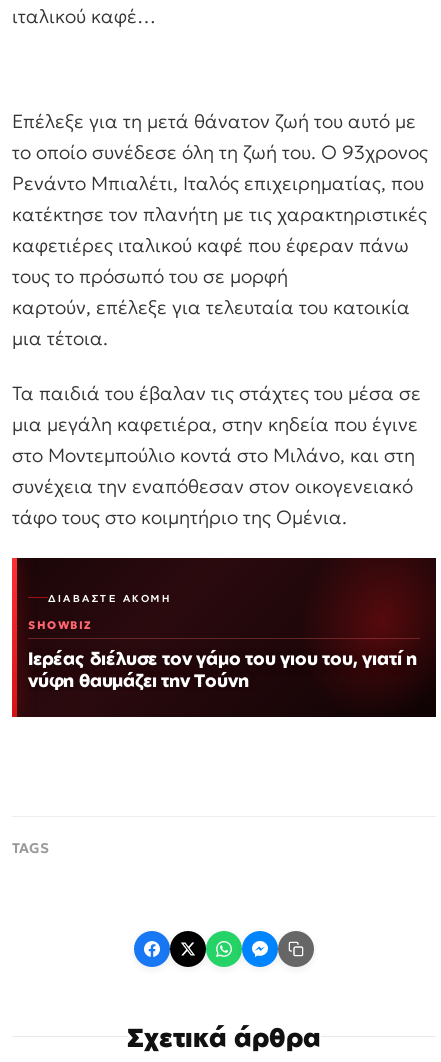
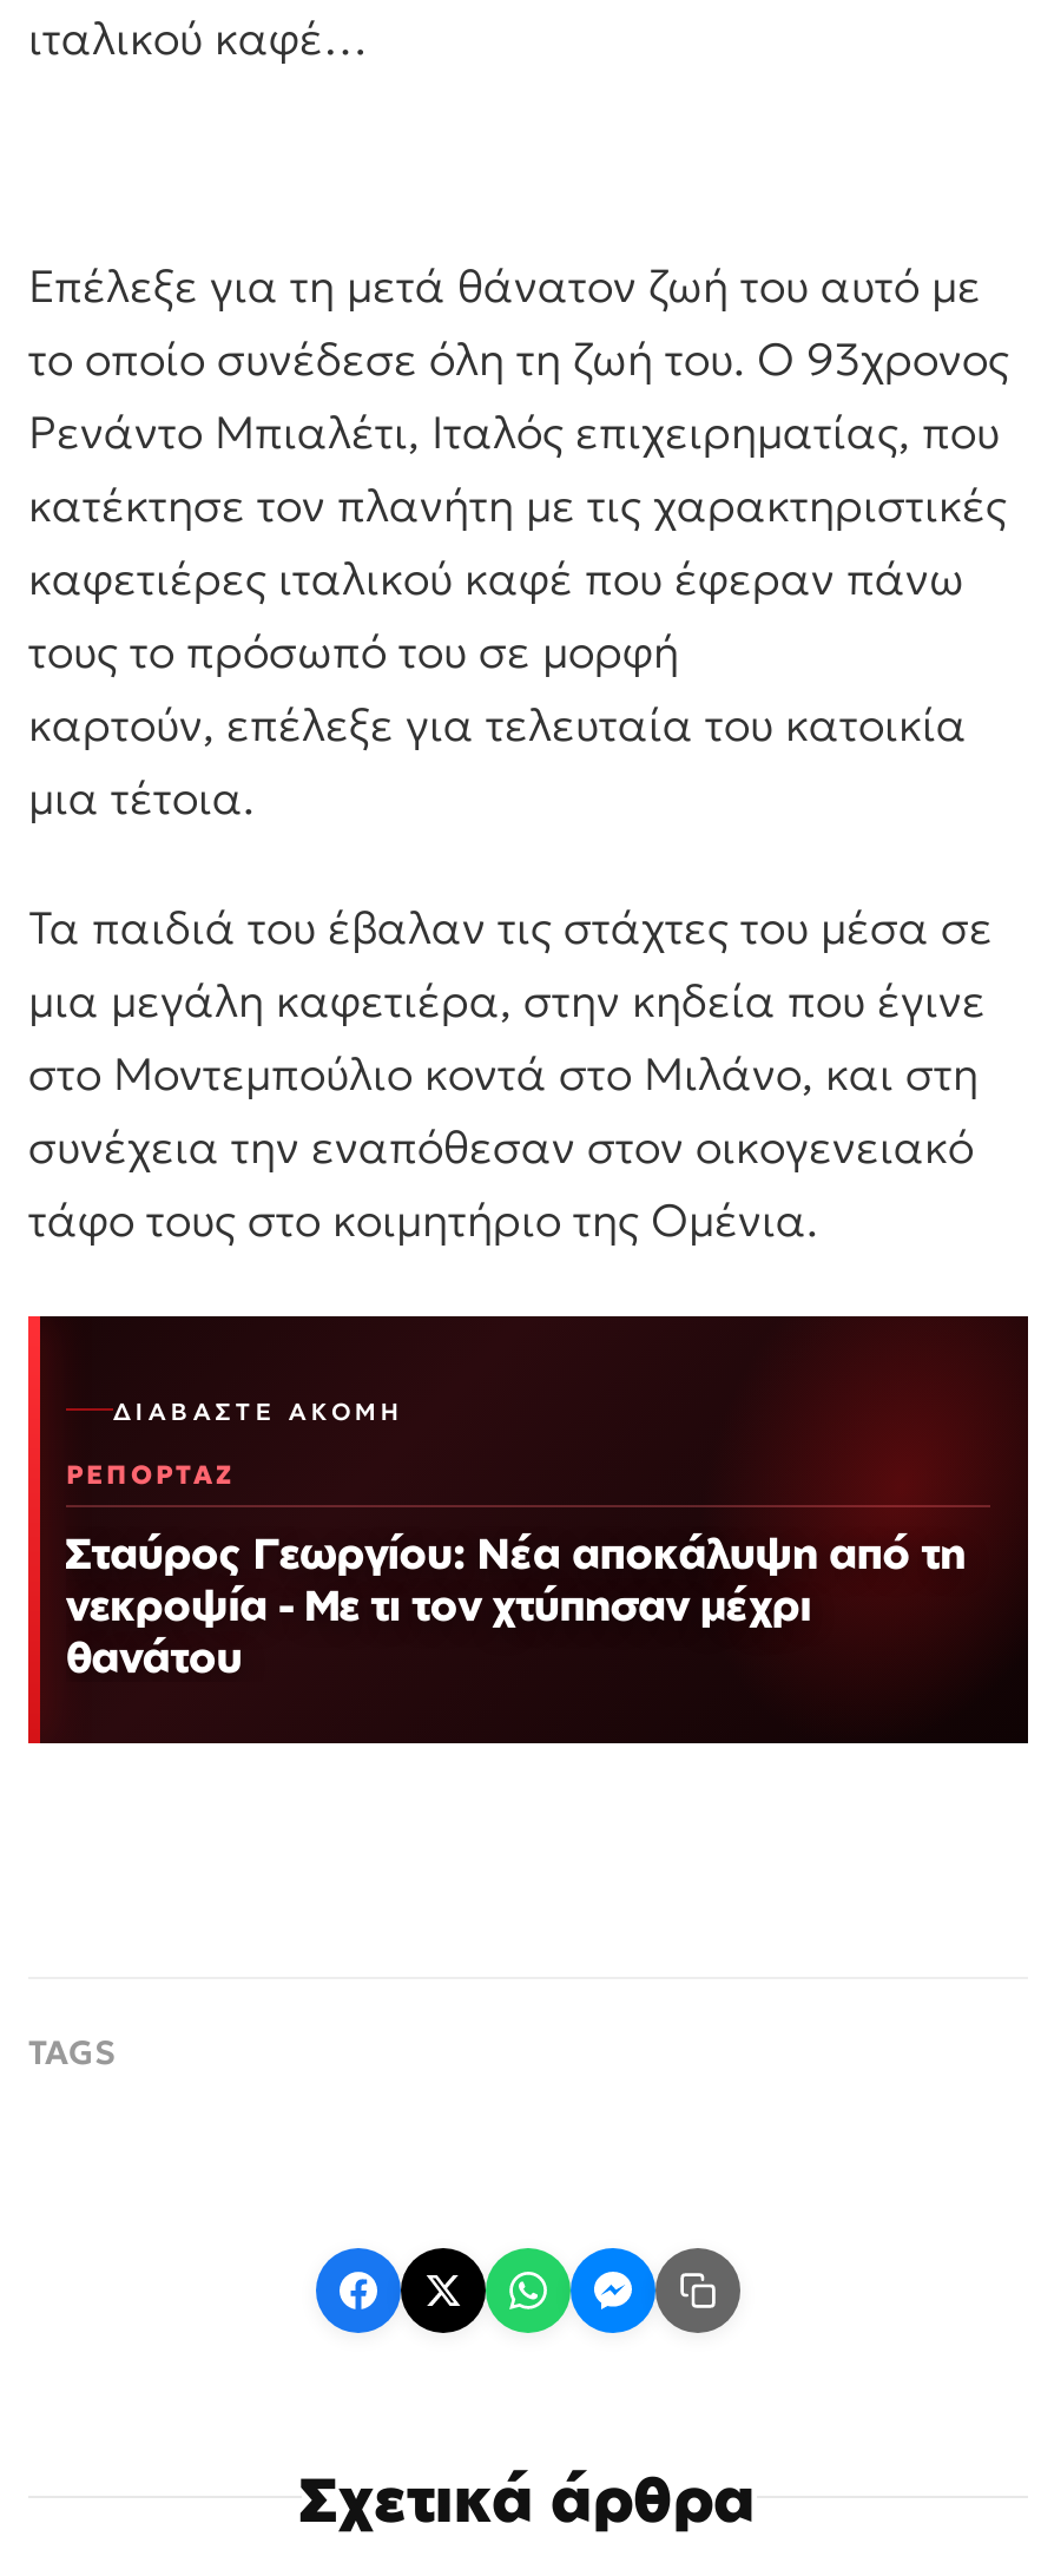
- SHOWBIZ
+ ΡΕΠΟΡΤΑΖ

- Ιερέας διέλυσε τον γάμο του γιου του, γιατί η
- νύφη θαυμάζει την Τούνη
+ Σταύρος Γεωργίου: Νέα αποκάλυψη από τη
+ νεκροψία - Με τι τον χτύπησαν μέχρι
+ θανάτου
